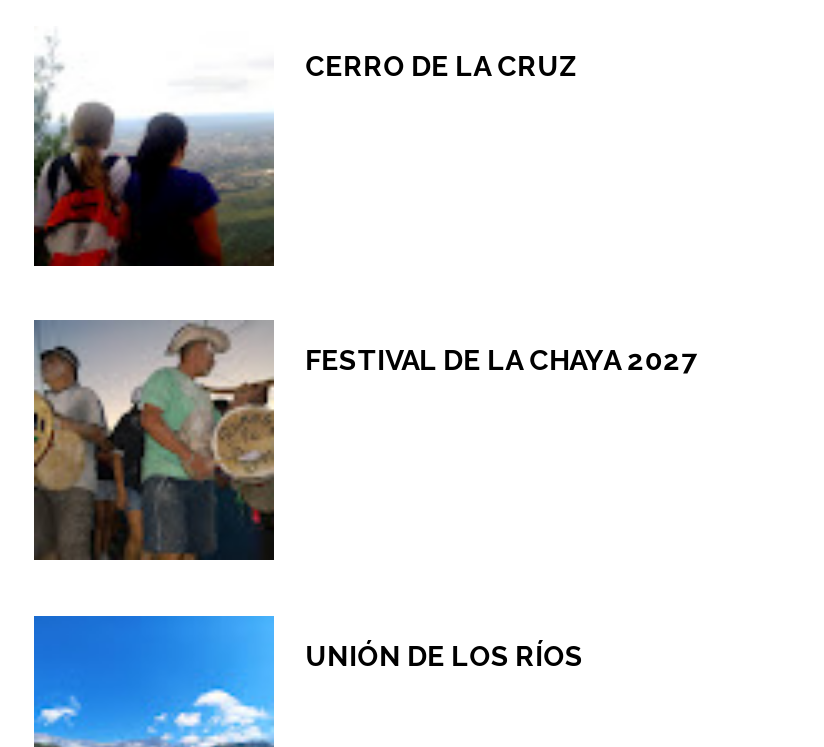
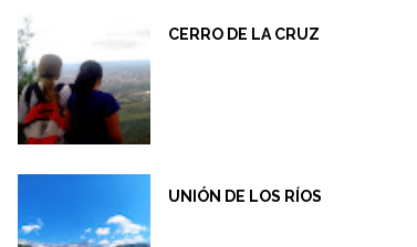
- [image]
- FESTIVAL DE LA CHAYA 2027
